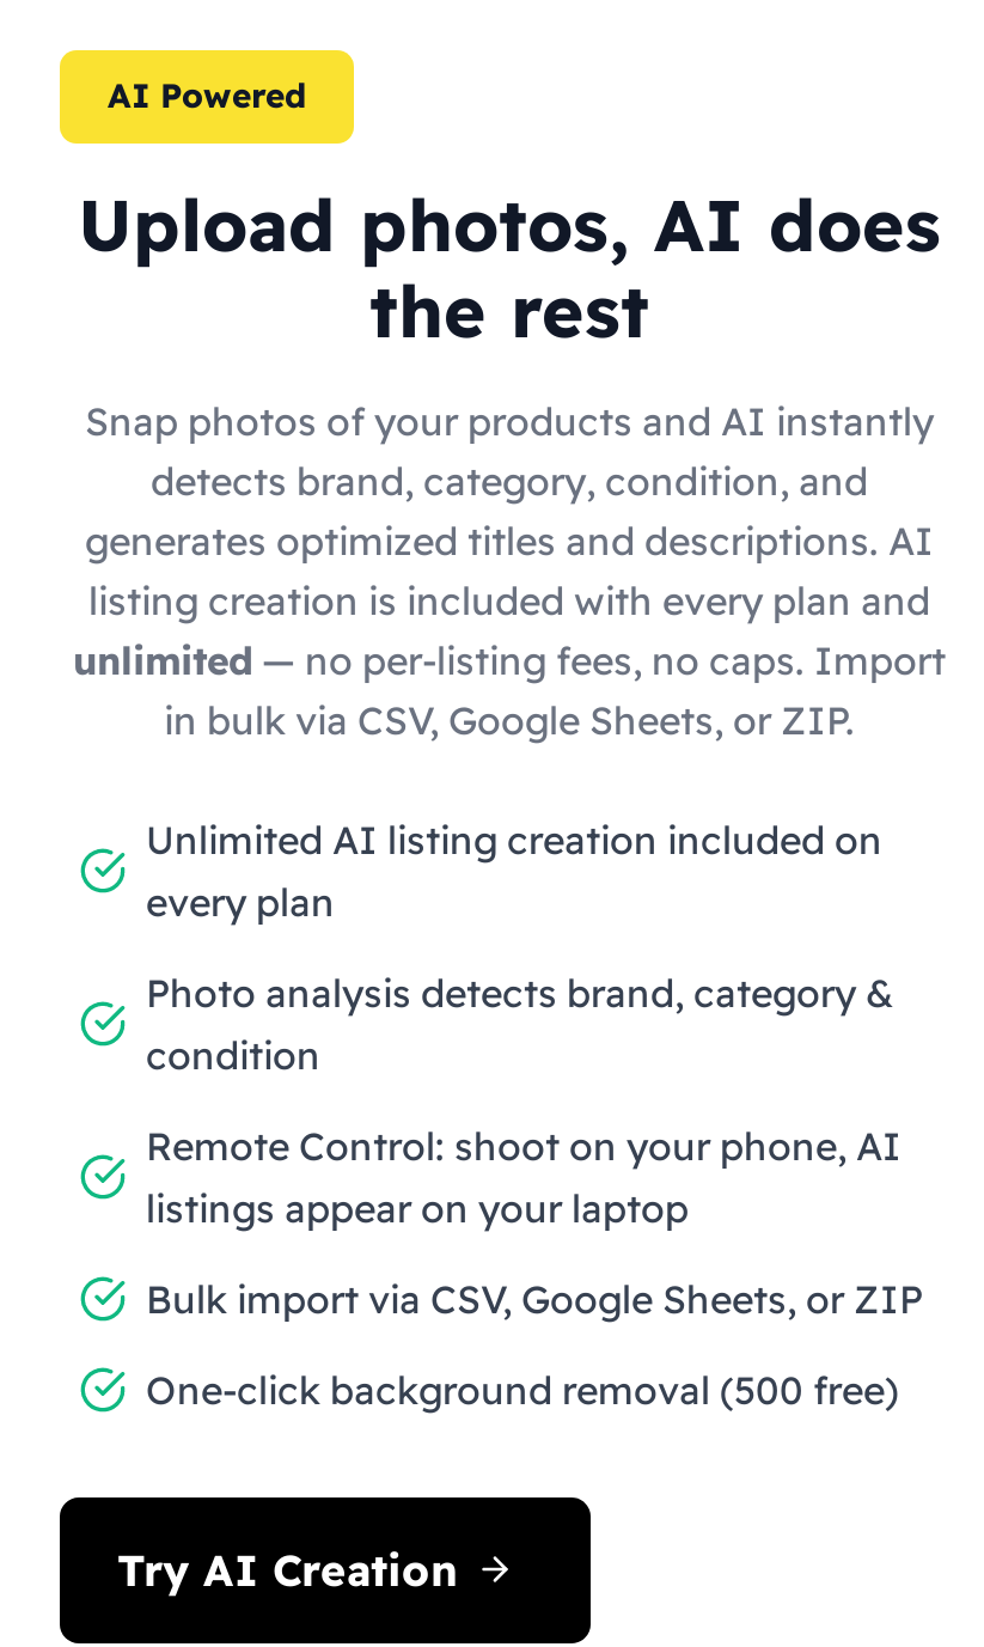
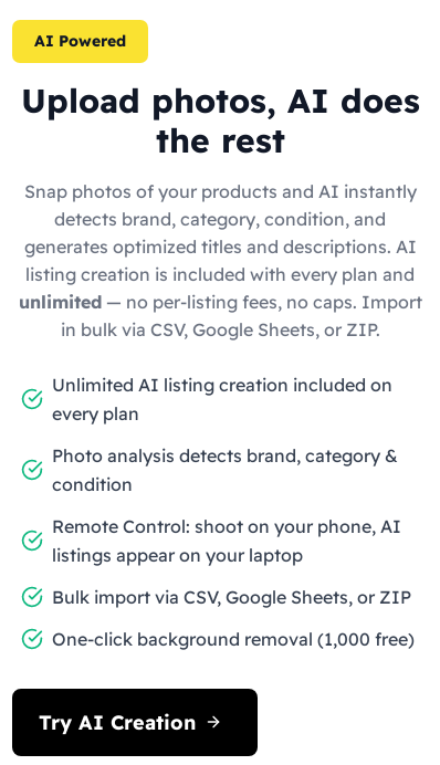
- One-click background removal (500 free)
+ One-click background removal (1,000 free)
